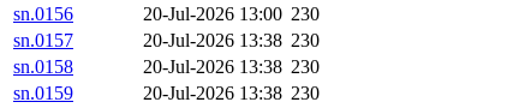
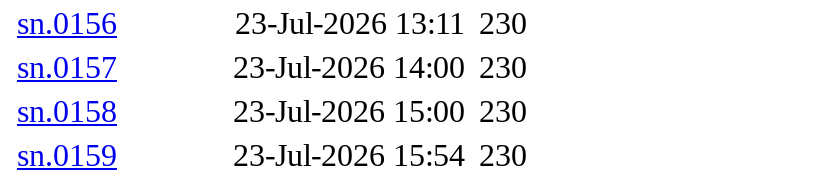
- 20-Jul-2026 13:00 230
+ 23-Jul-2026 13:11 230

- 20-Jul-2026 13:38 230
+ 23-Jul-2026 14:00 230

- 20-Jul-2026 13:38 230
+ 23-Jul-2026 15:00 230

- 20-Jul-2026 13:38 230
+ 23-Jul-2026 15:54 230
